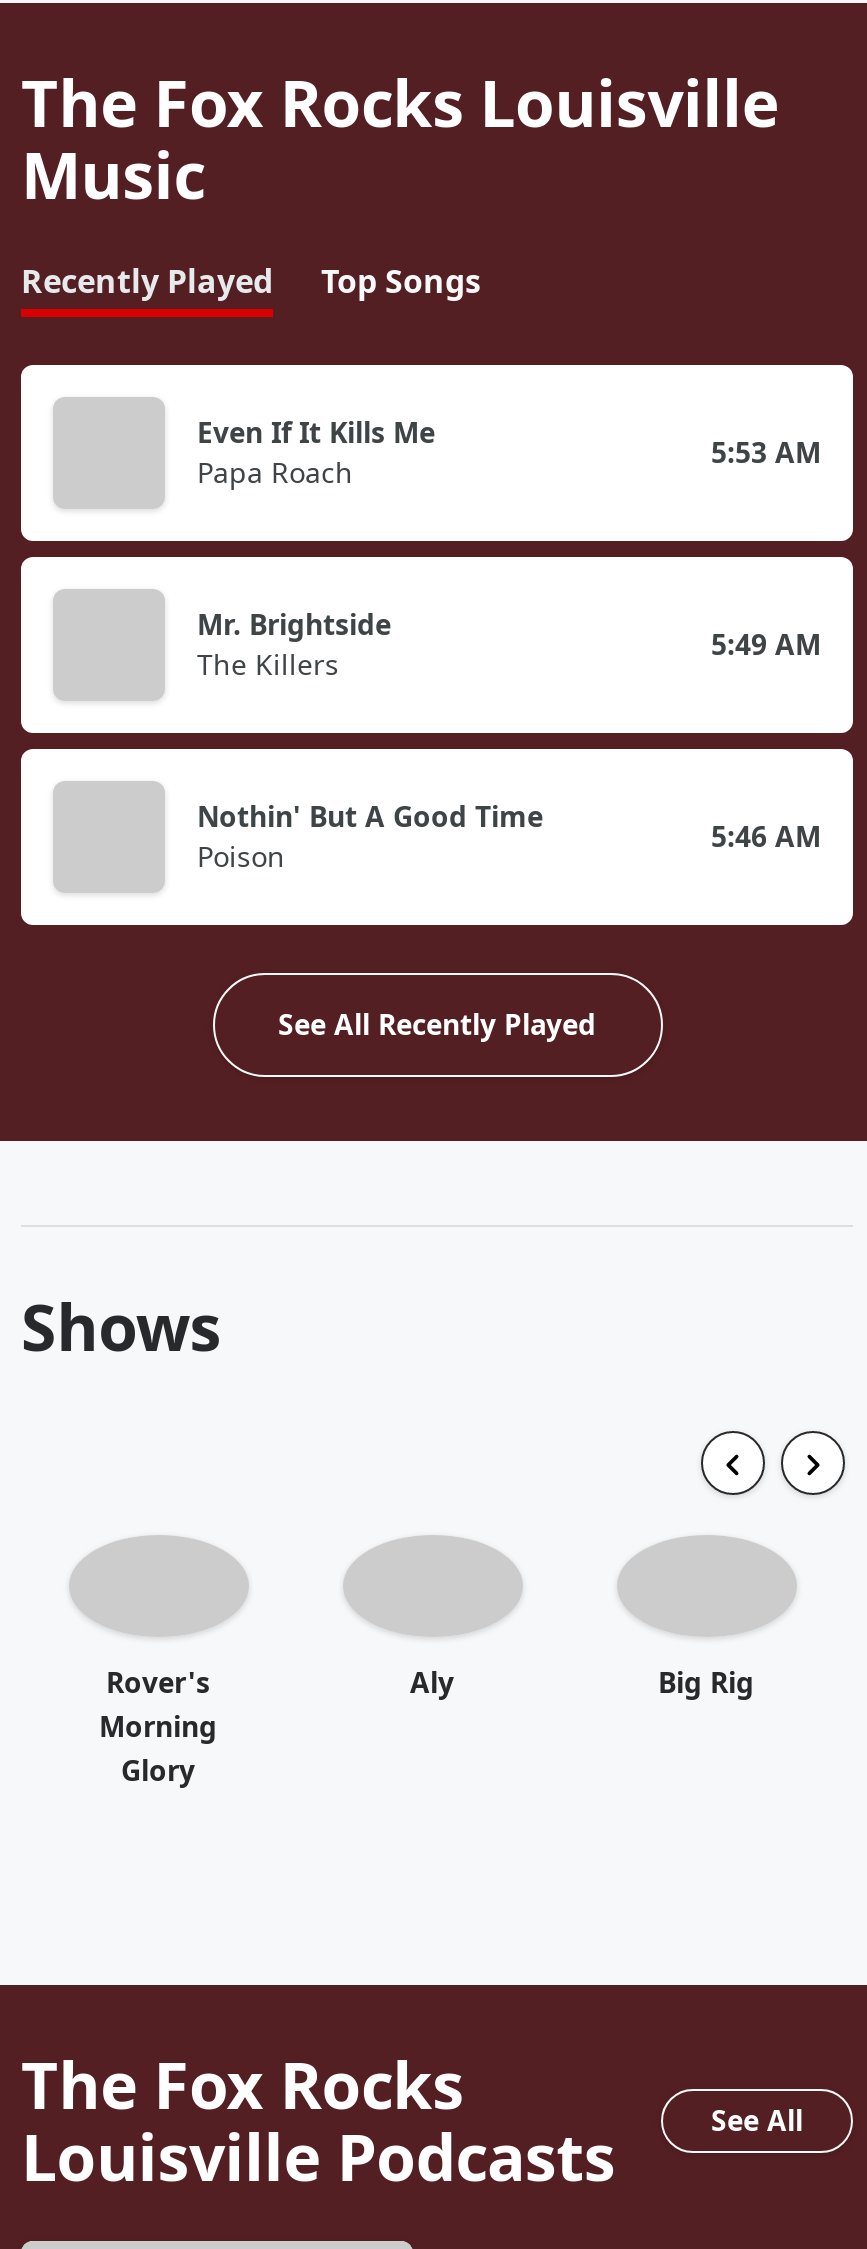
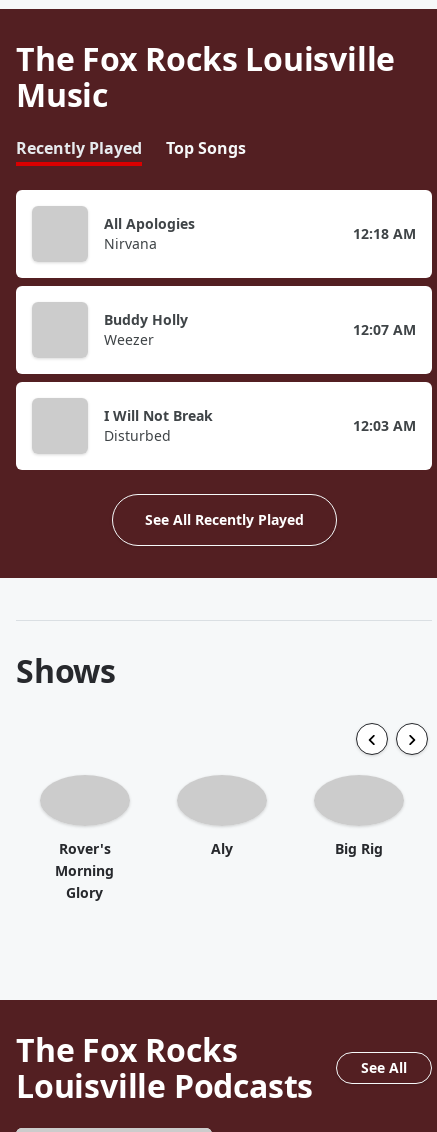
- Even If It Kills Me
- Papa Roach
+ All Apologies
+ Nirvana

- 5:53 AM
+ 12:18 AM

- Mr. Brightside
- The Killers
+ Buddy Holly
+ Weezer

- 5:49 AM
+ 12:07 AM

- Nothin' But A Good Time
- Poison
+ I Will Not Break
+ Disturbed

- 5:46 AM
+ 12:03 AM
